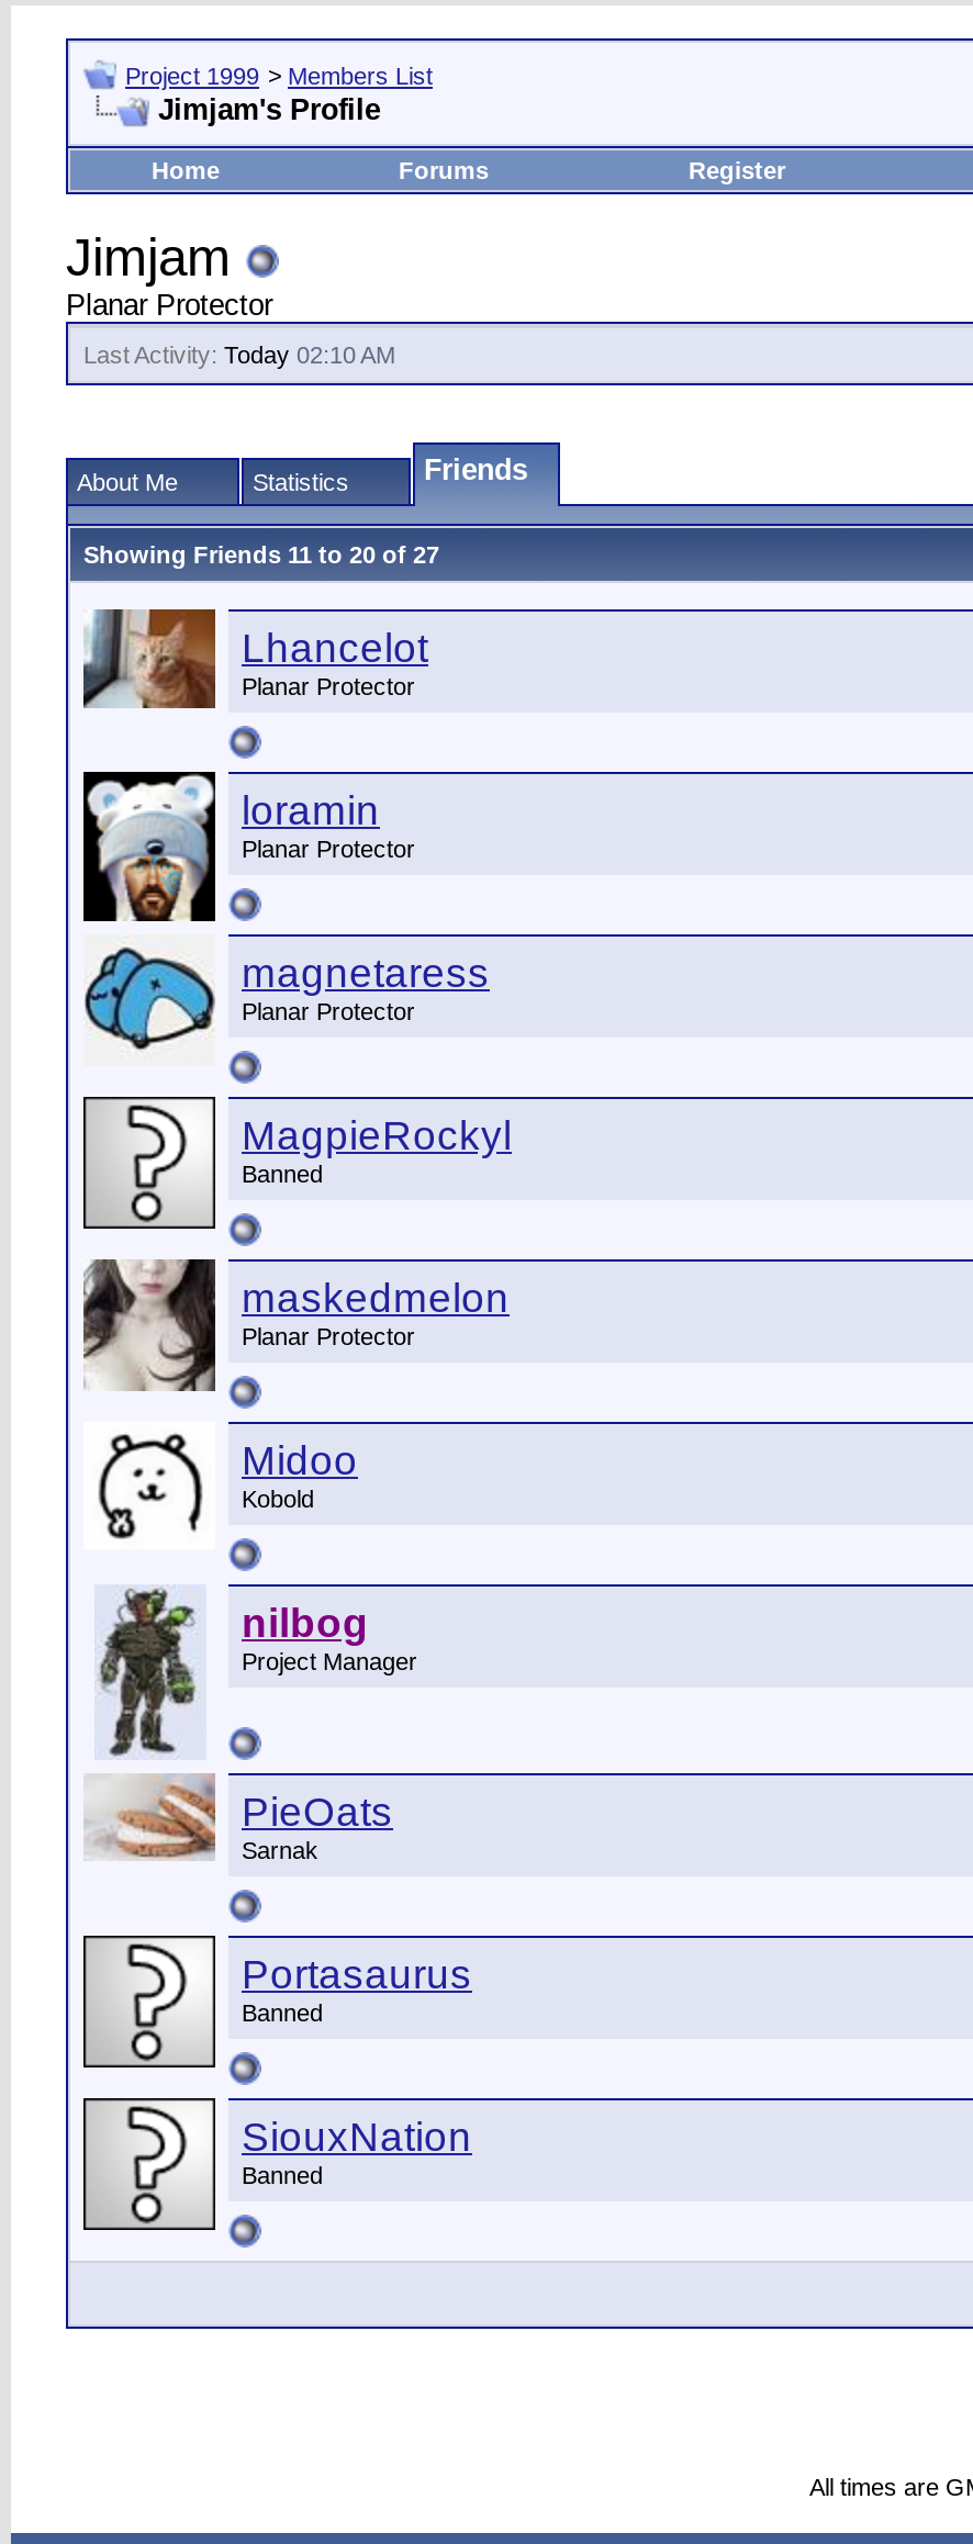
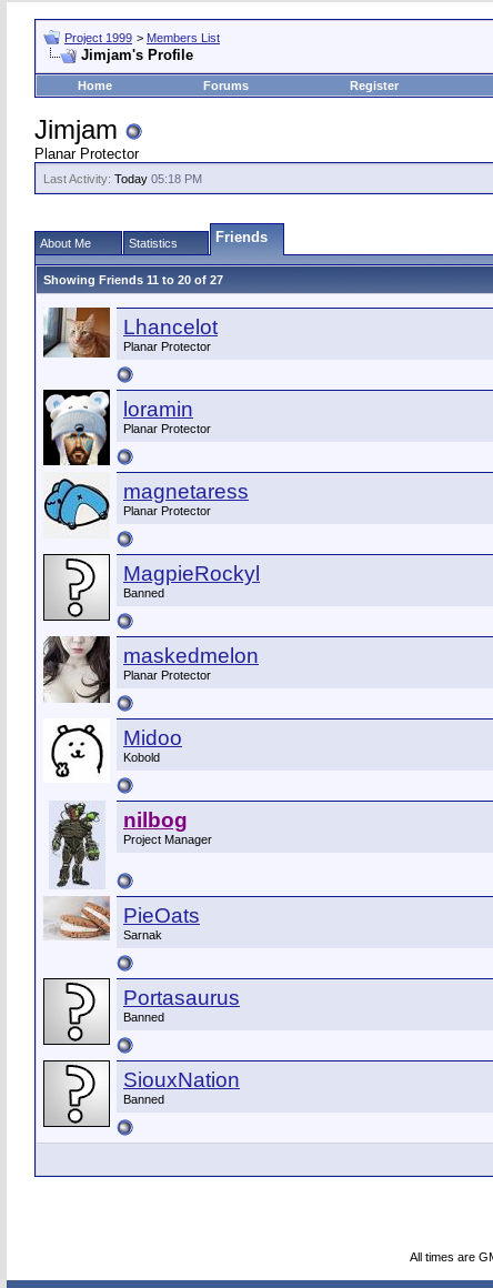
- Last Activity: Today 02:10 AM
+ Last Activity: Today 05:18 PM
